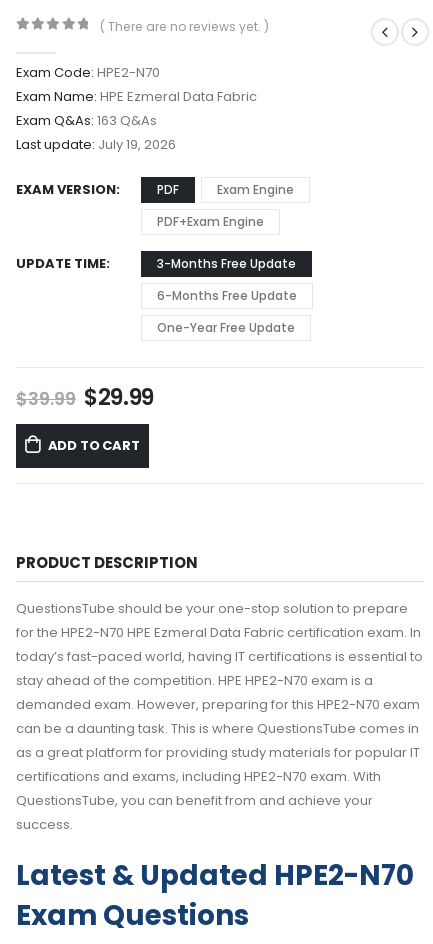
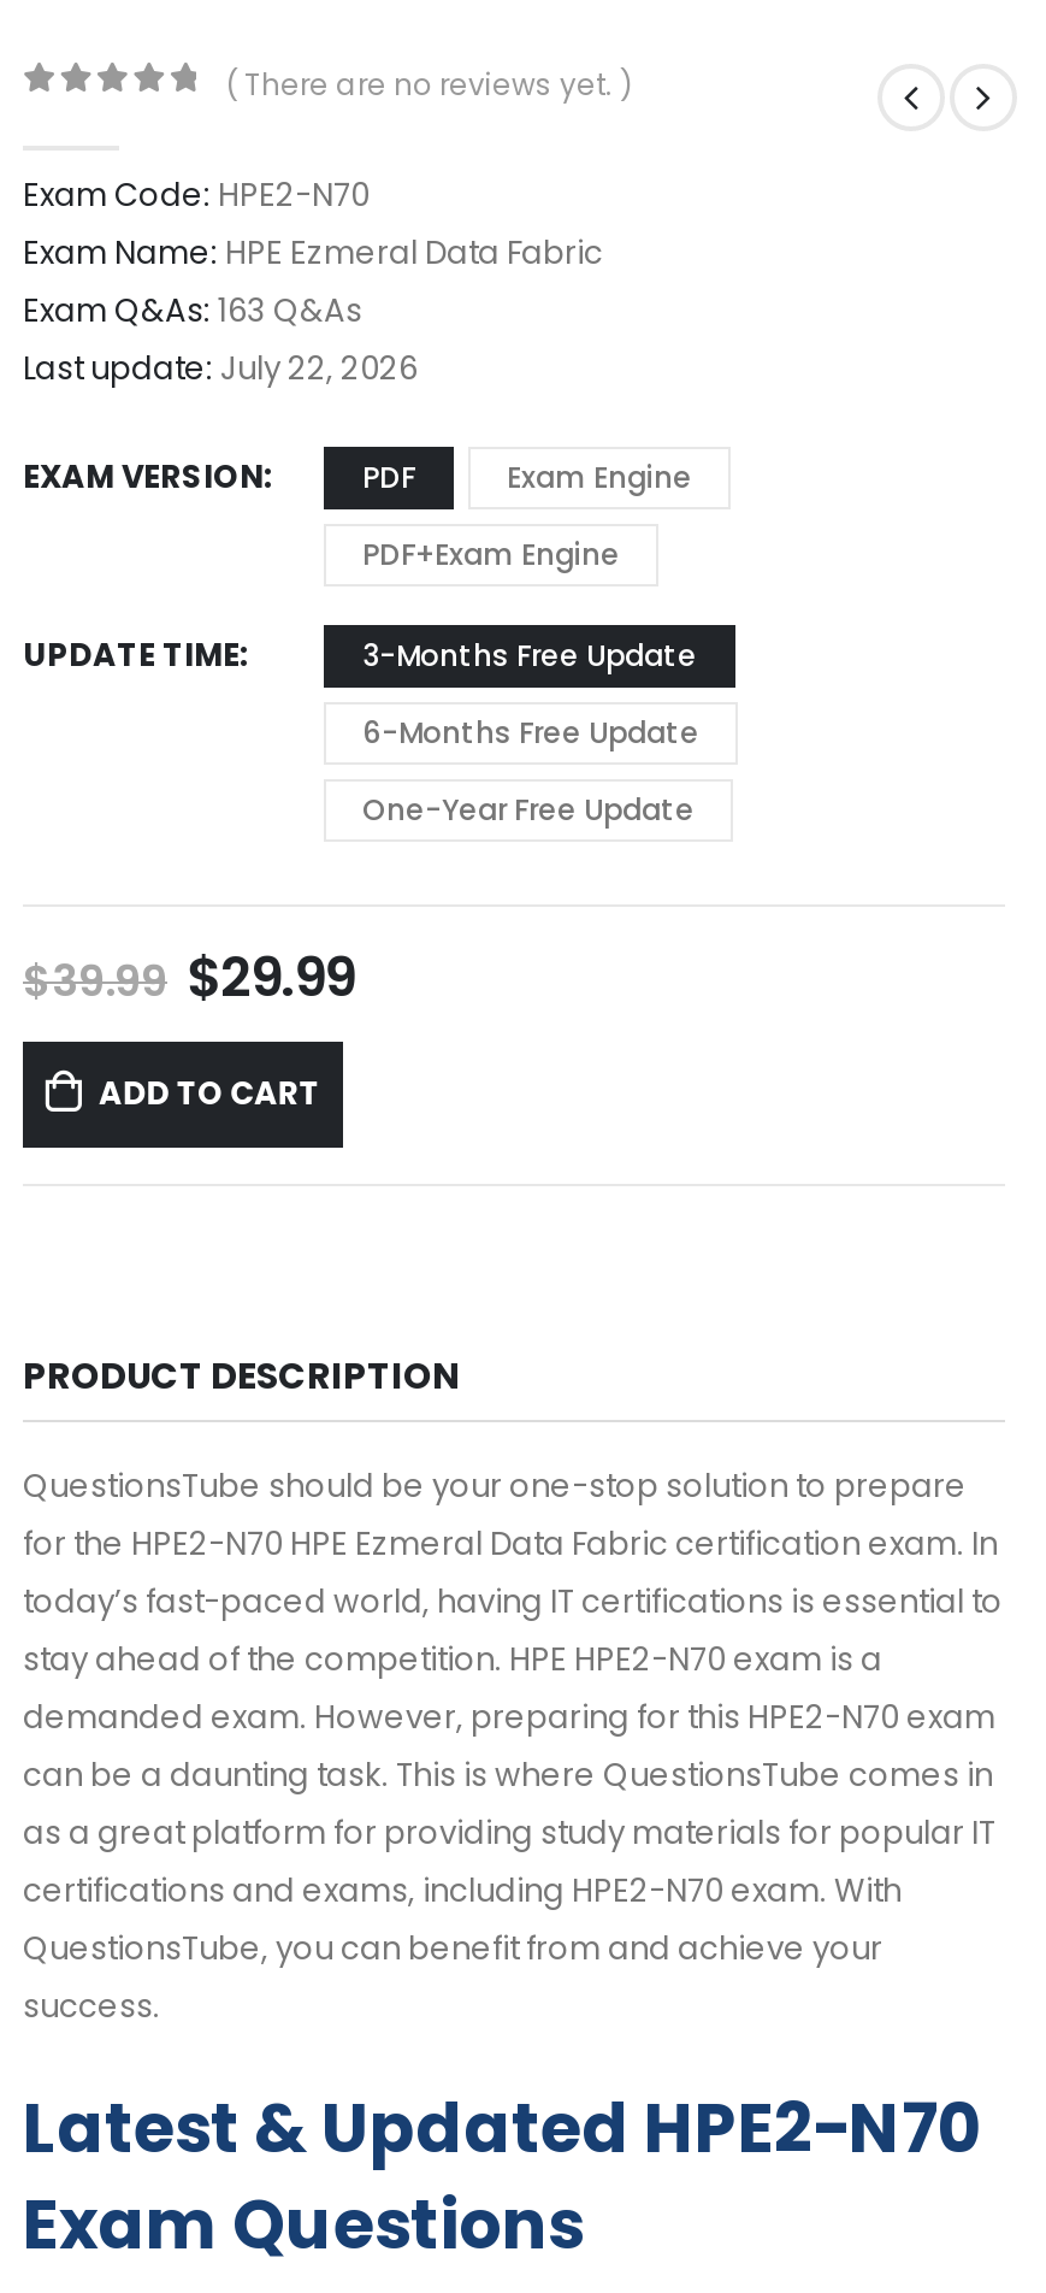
- Last update: July 19, 2026
+ Last update: July 22, 2026
